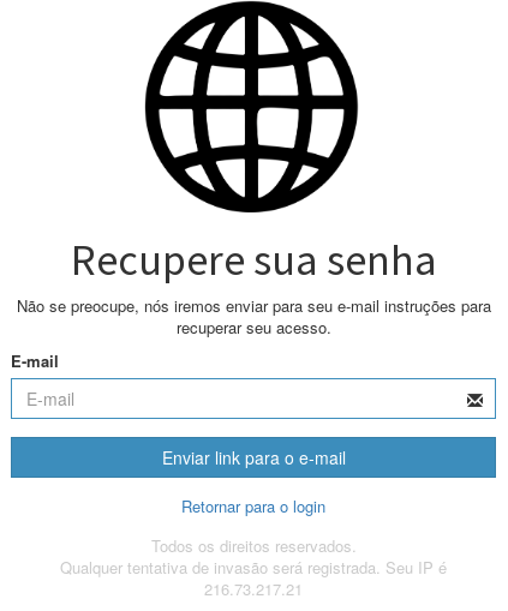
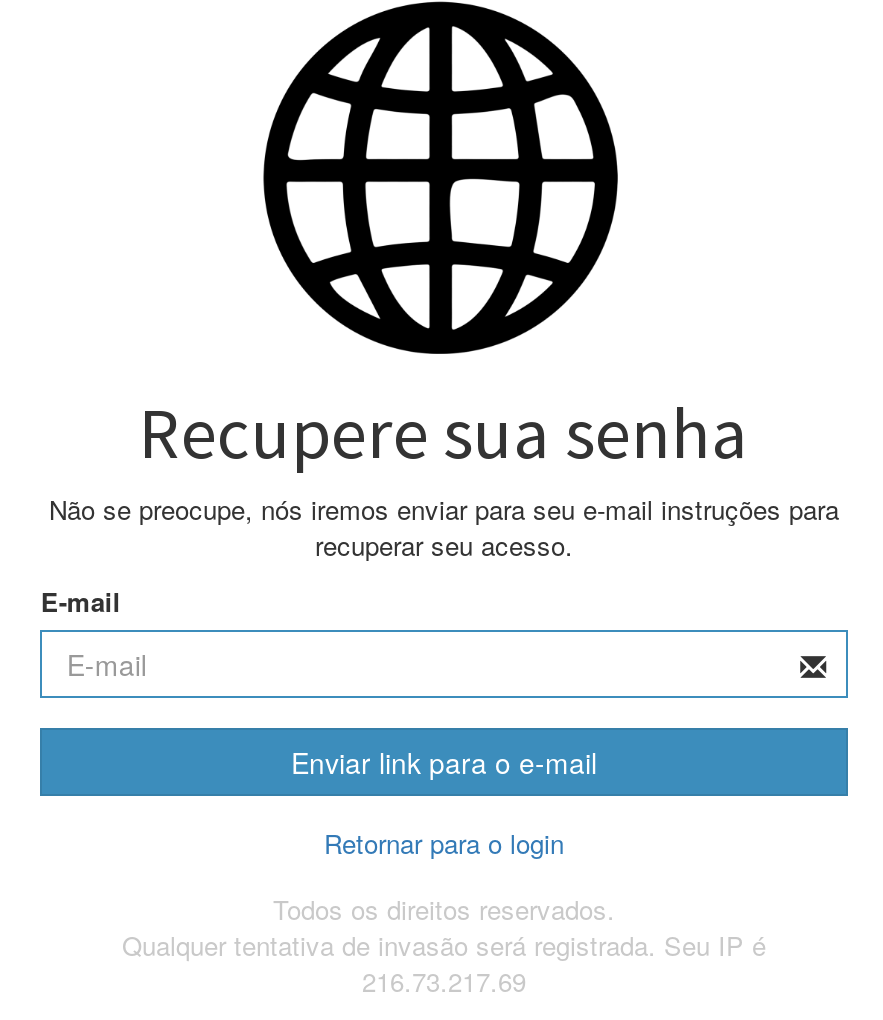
- 216.73.217.21
+ 216.73.217.69
